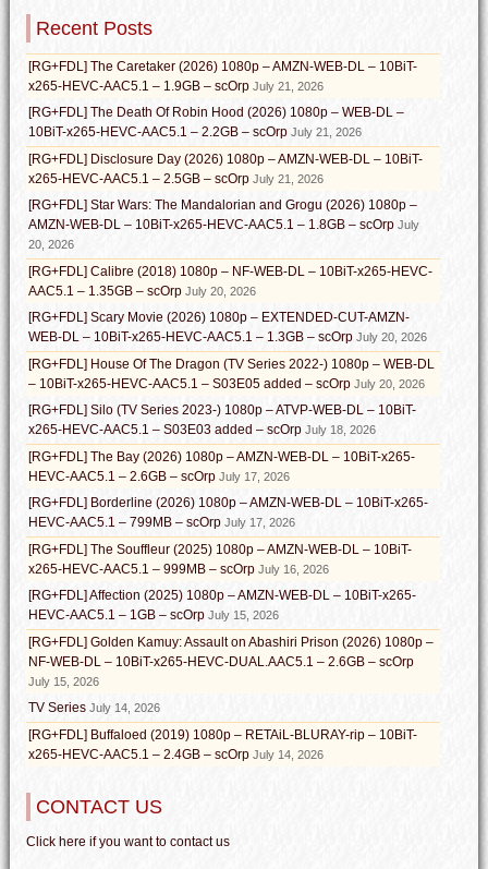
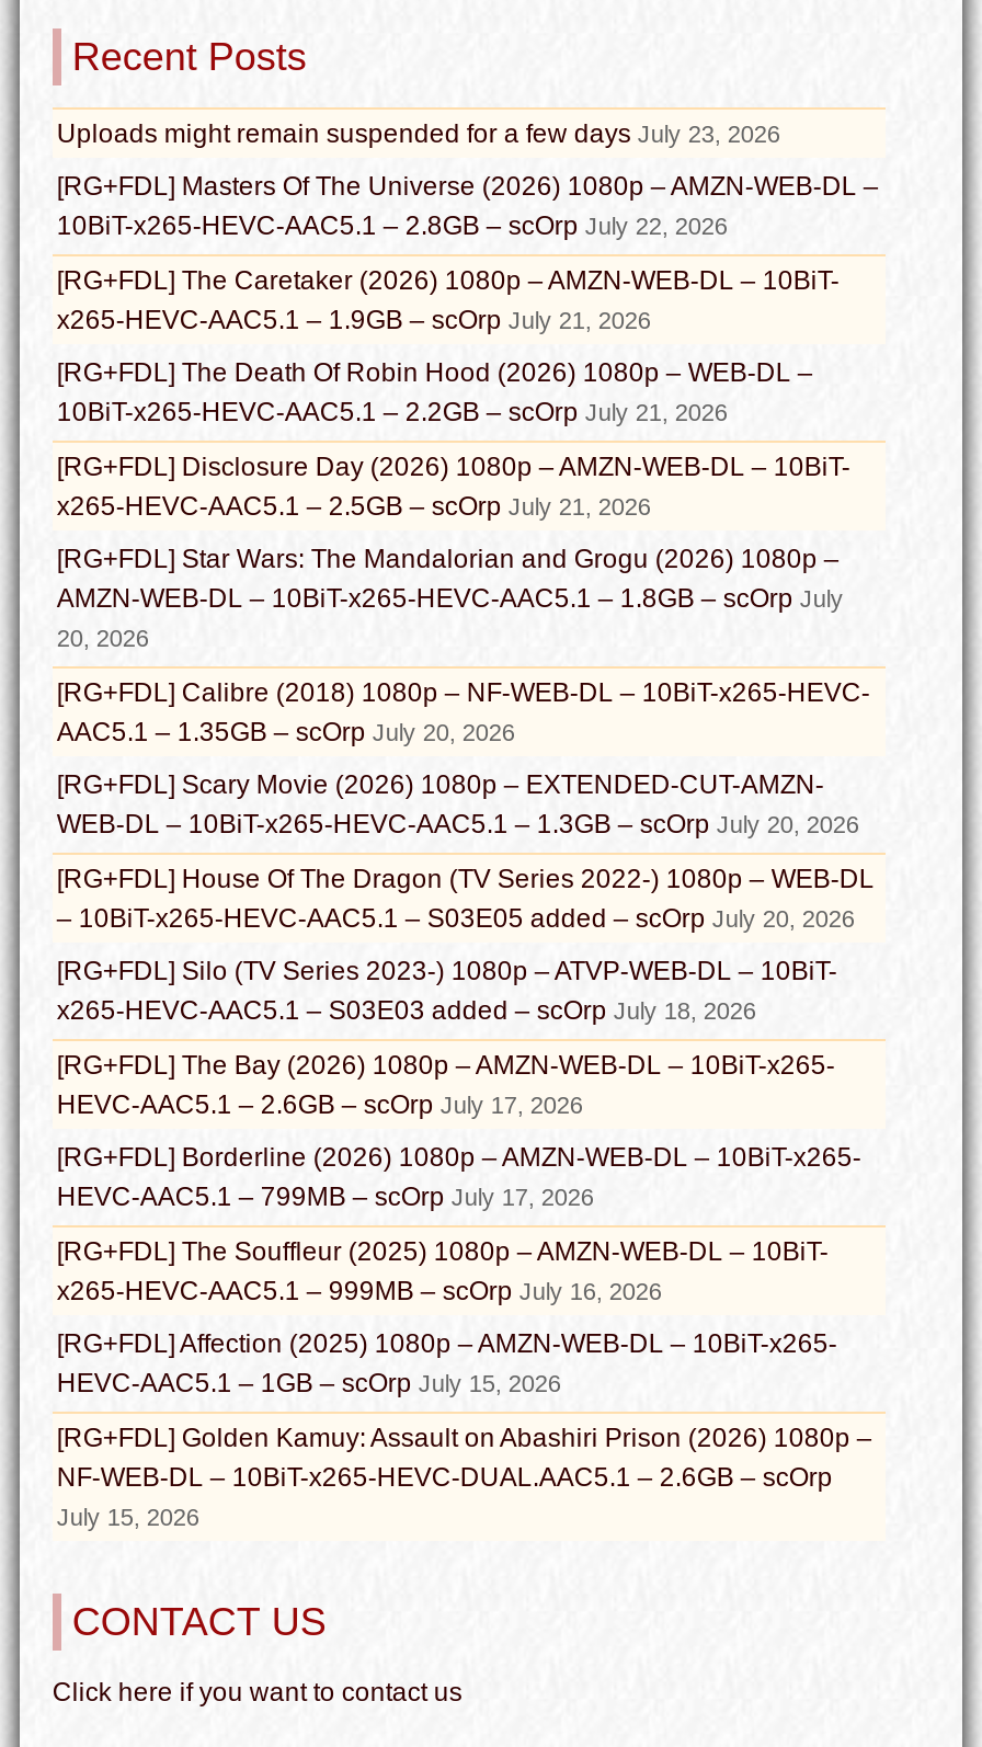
+ Uploads might remain suspended for a few days July 23, 2026
+ [RG+FDL] Masters Of The Universe (2026) 1080p – AMZN-WEB-DL –
+ 10BiT-x265-HEVC-AAC5.1 – 2.8GB – scOrp July 22, 2026

moved down: [RG+FDL] The Caretaker (2026) 1080p – AMZN-WEB-DL – 10BiT- | x265-HEVC-AAC5.1 – 1.9GB – scOrp July 21, 2026 | [RG+FDL] The Death Of Robin Hood (2026) 1080p – WEB-DL – | ... | NF-WEB-DL – 10BiT-x265-HEVC-DUAL.AAC5.1 – 2.6GB – scOrp | July 15, 2026

- TV Series July 14, 2026
- [RG+FDL] Buffaloed (2019) 1080p – RETAiL-BLURAY-rip – 10BiT-
- x265-HEVC-AAC5.1 – 2.4GB – scOrp July 14, 2026
